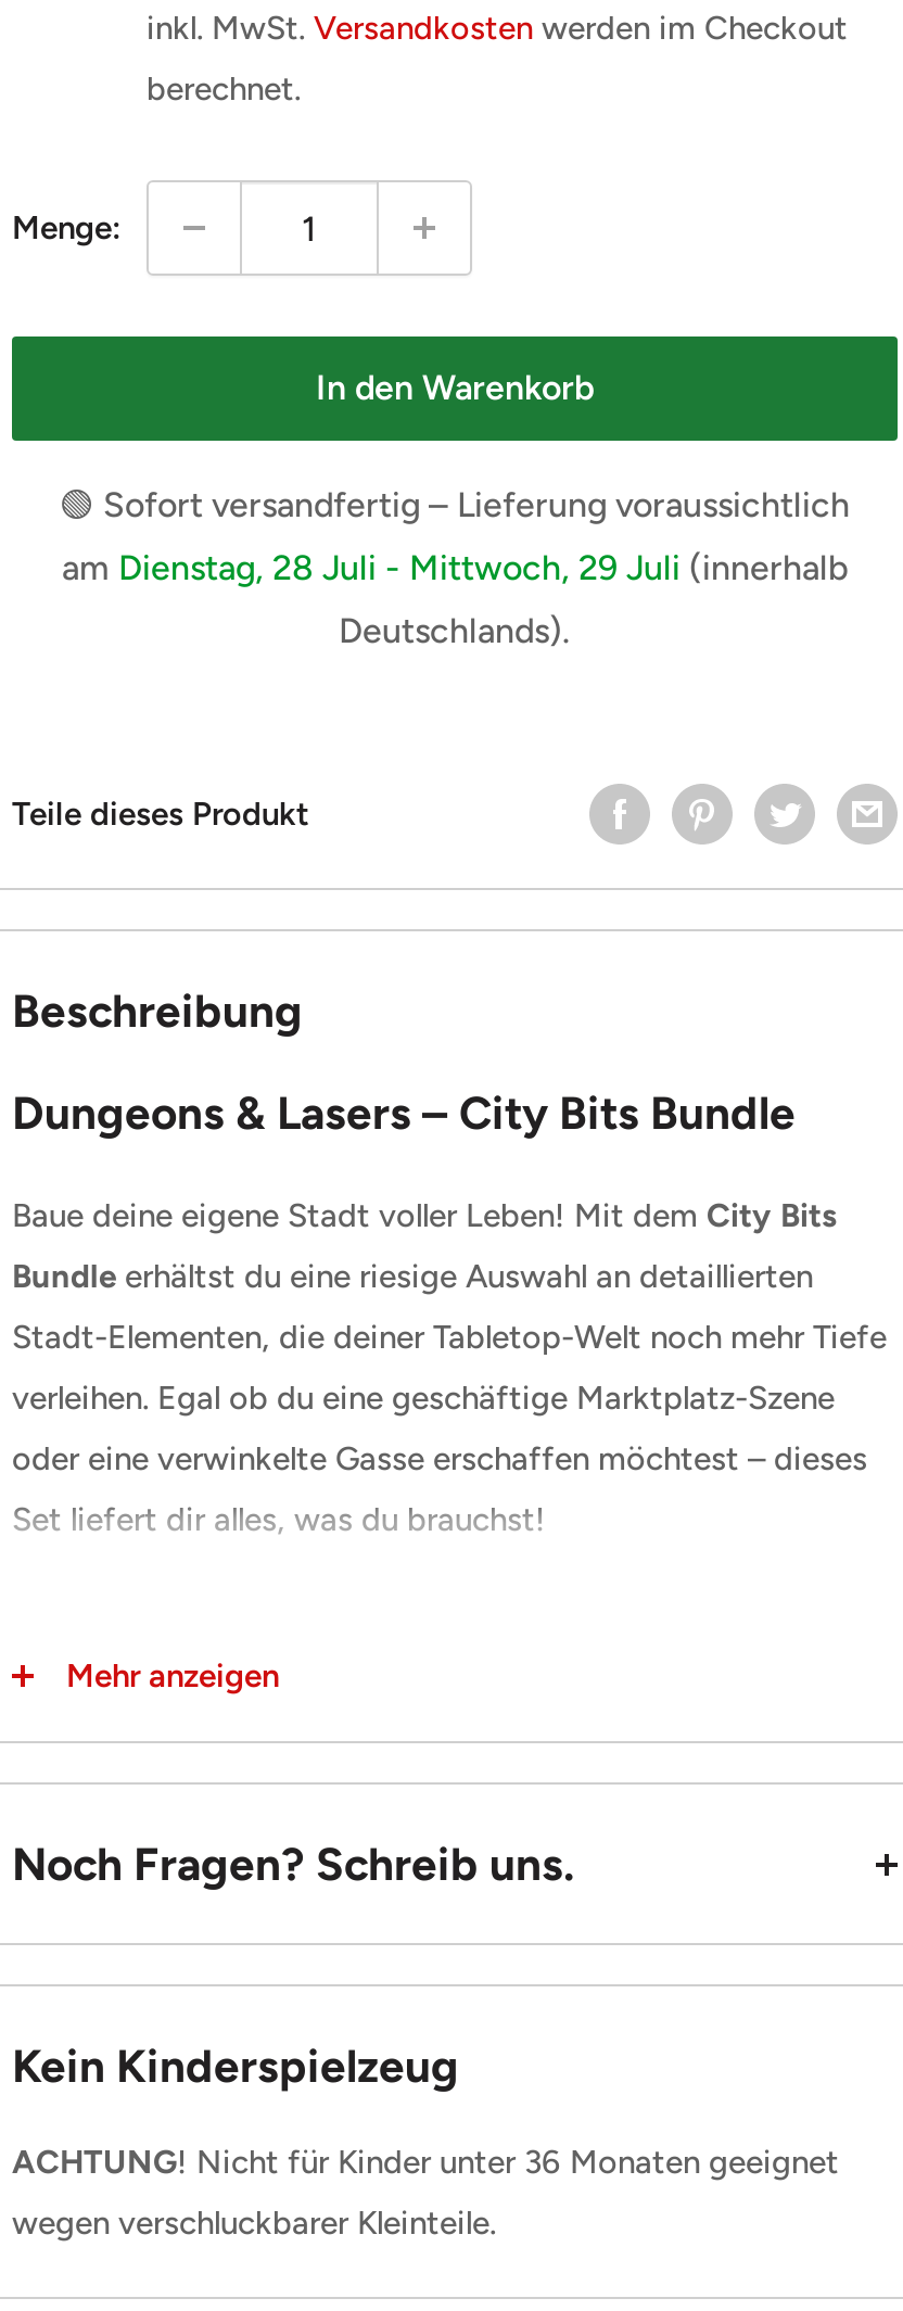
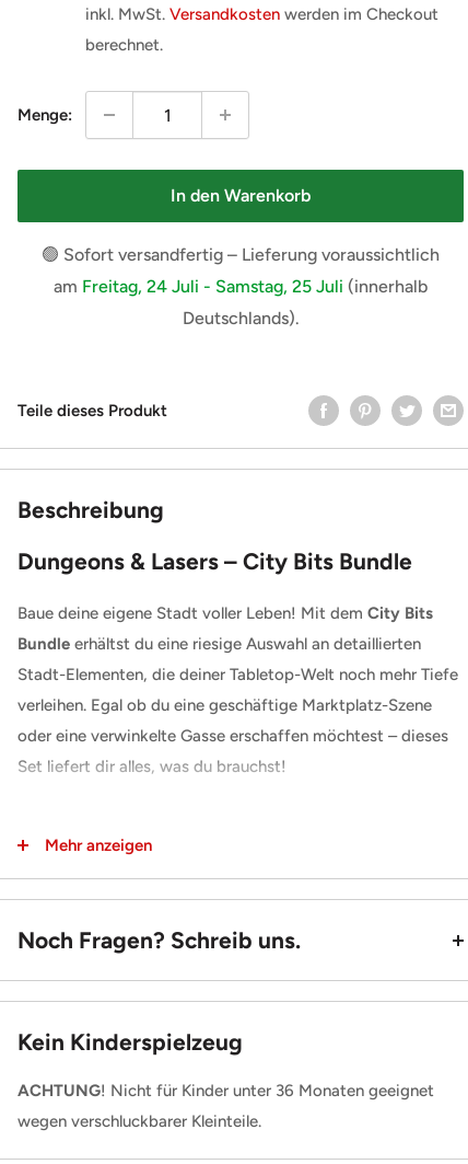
- am Dienstag, 28 Juli - Mittwoch, 29 Juli (innerhalb
+ am Freitag, 24 Juli - Samstag, 25 Juli (innerhalb
